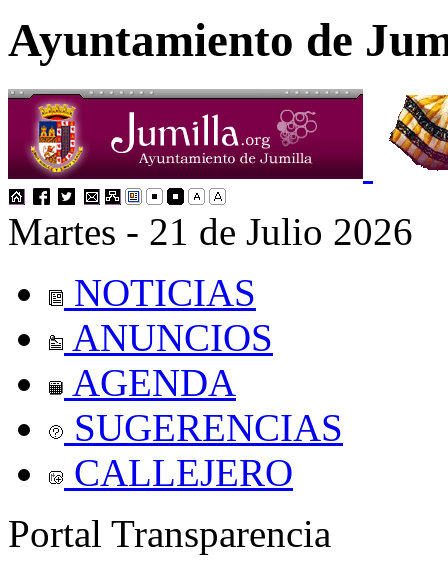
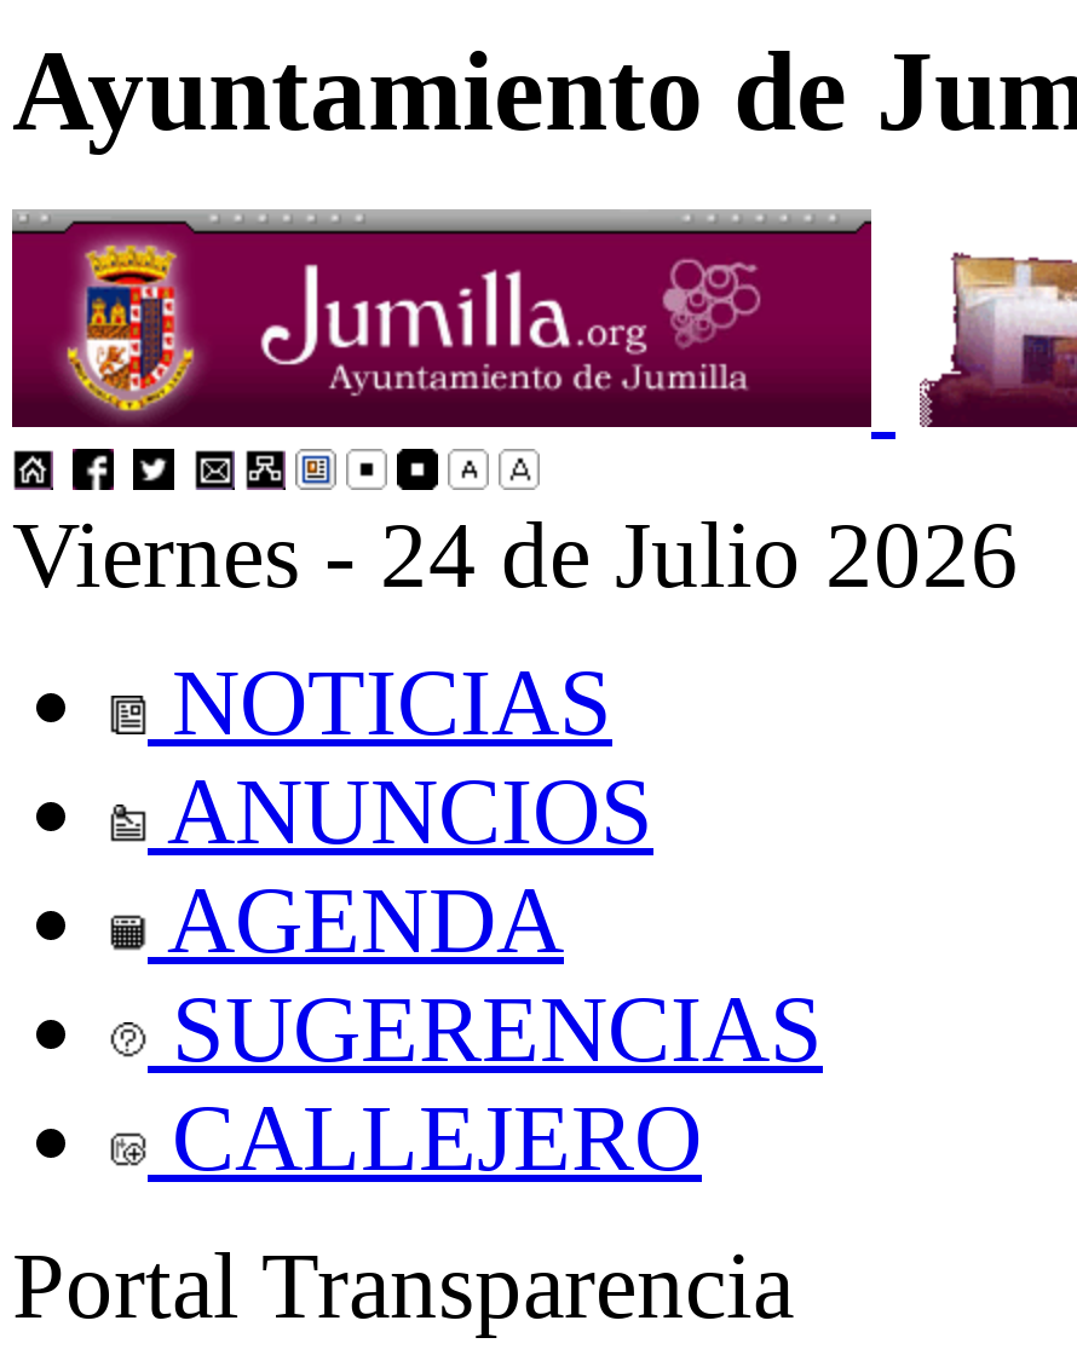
- [image]
- Martes - 21 de Julio 2026
+ [image]
+ Viernes - 24 de Julio 2026
